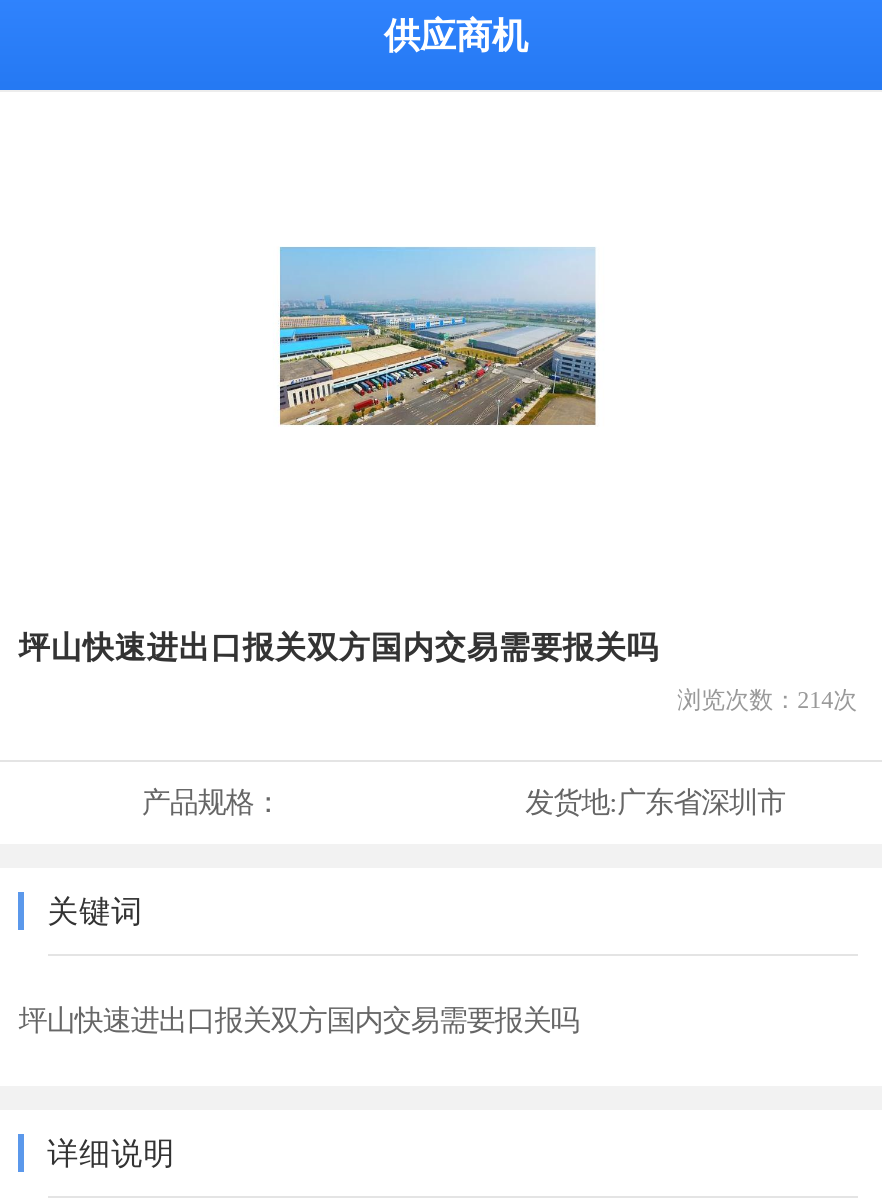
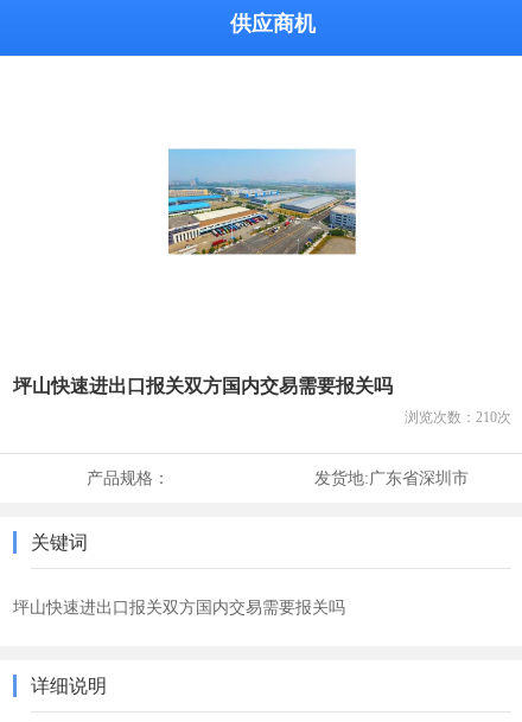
- 浏览次数：214次
+ 浏览次数：210次
